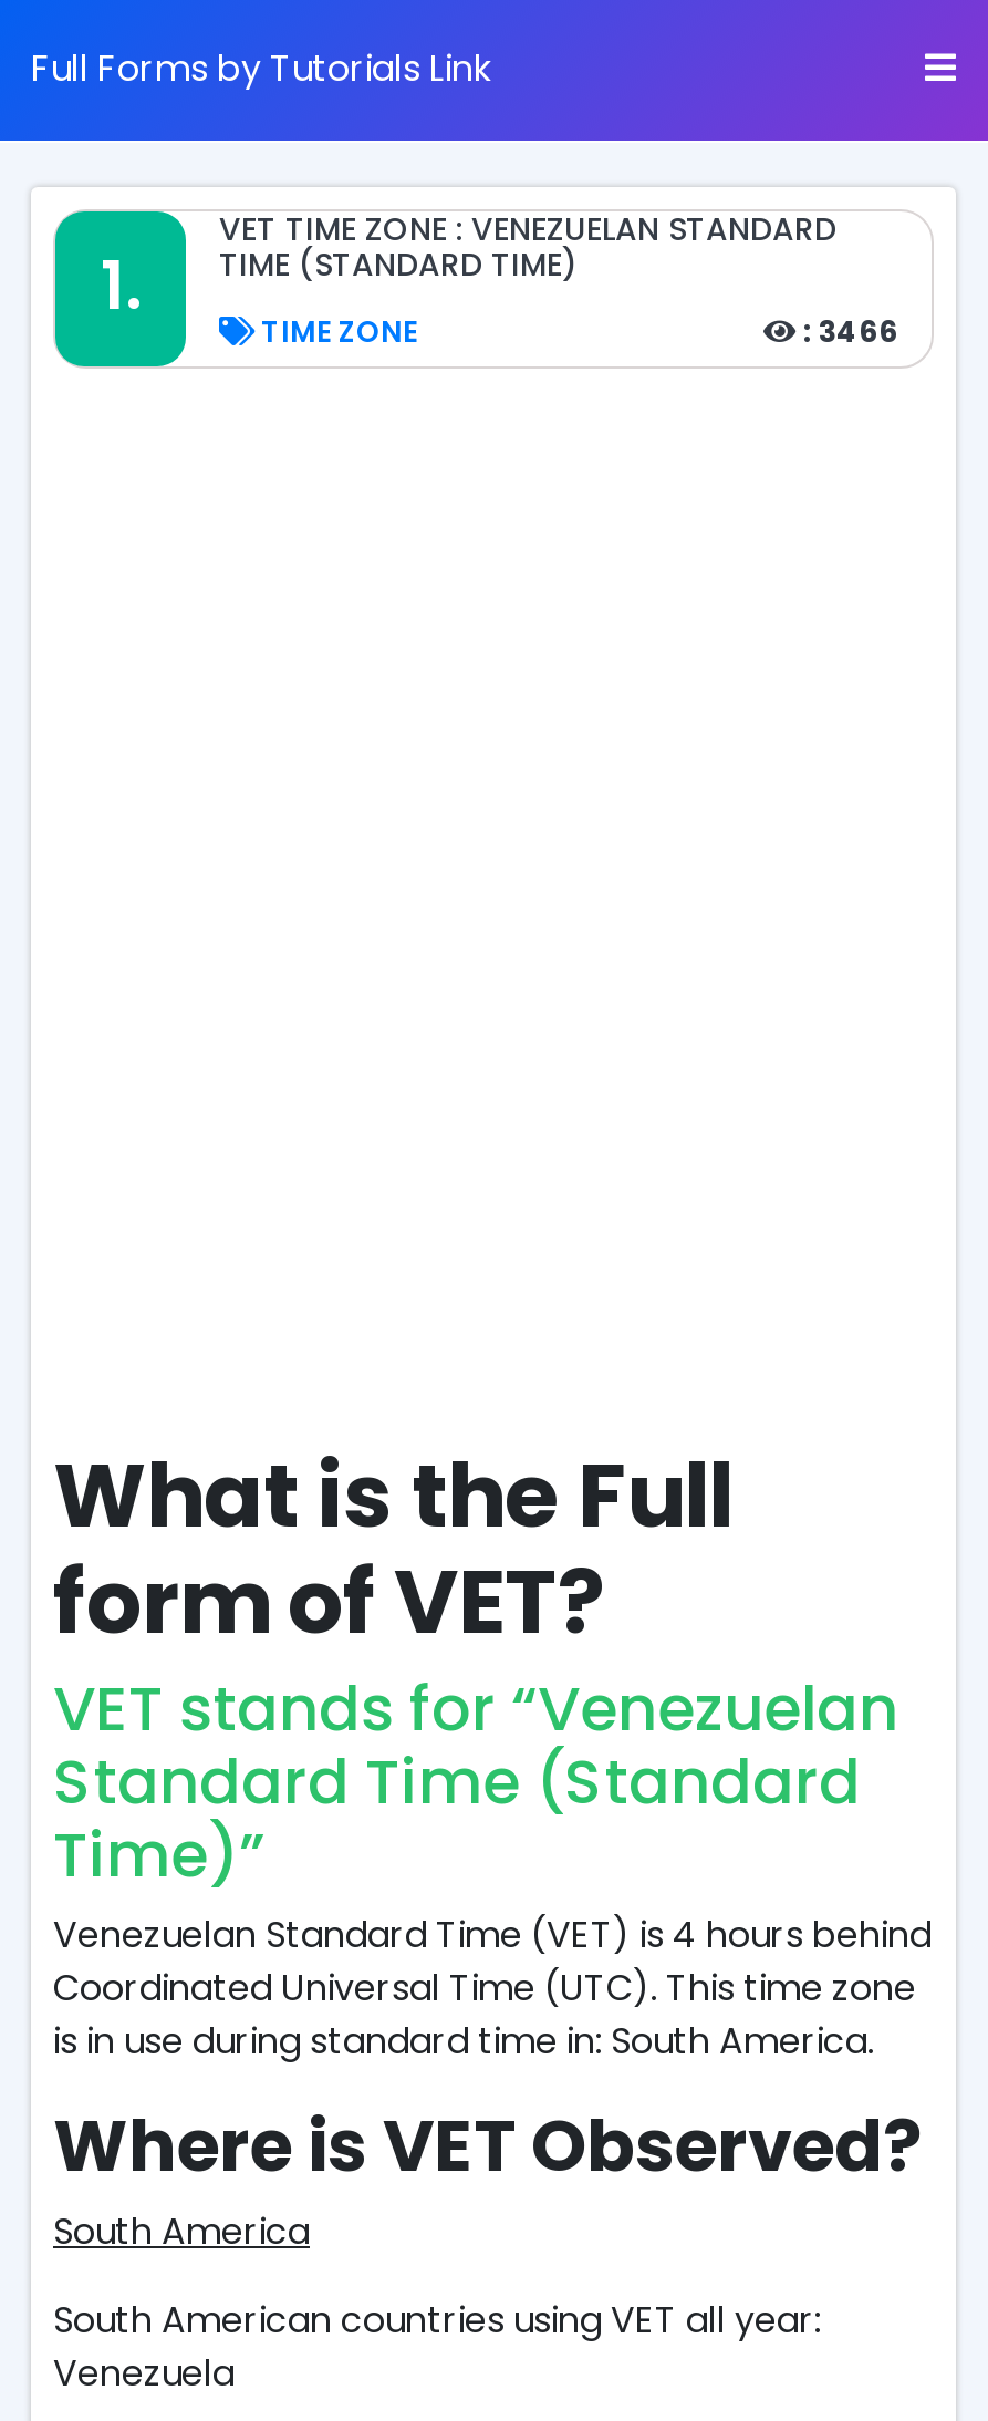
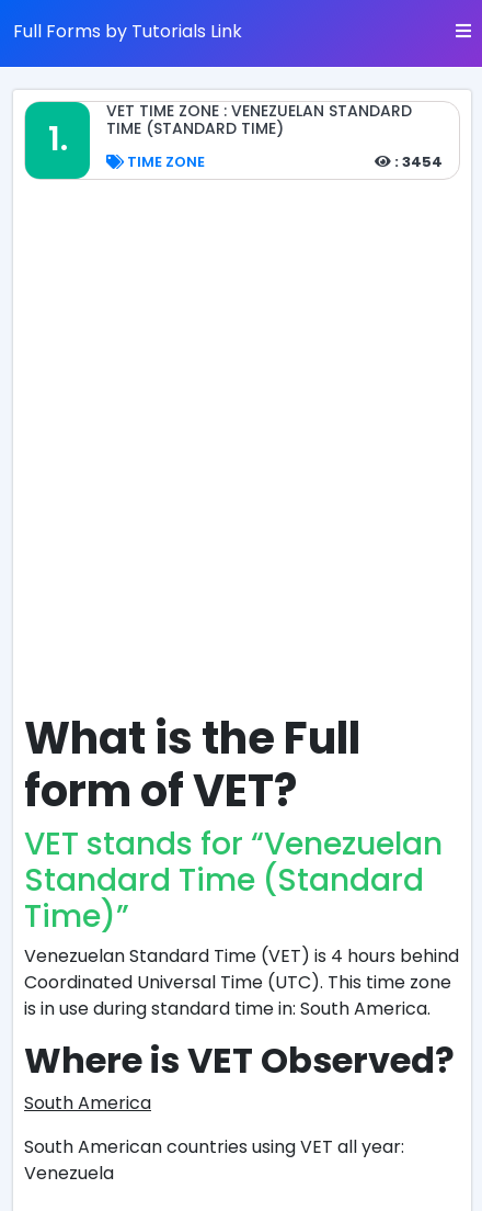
- : 3466
+ : 3454
